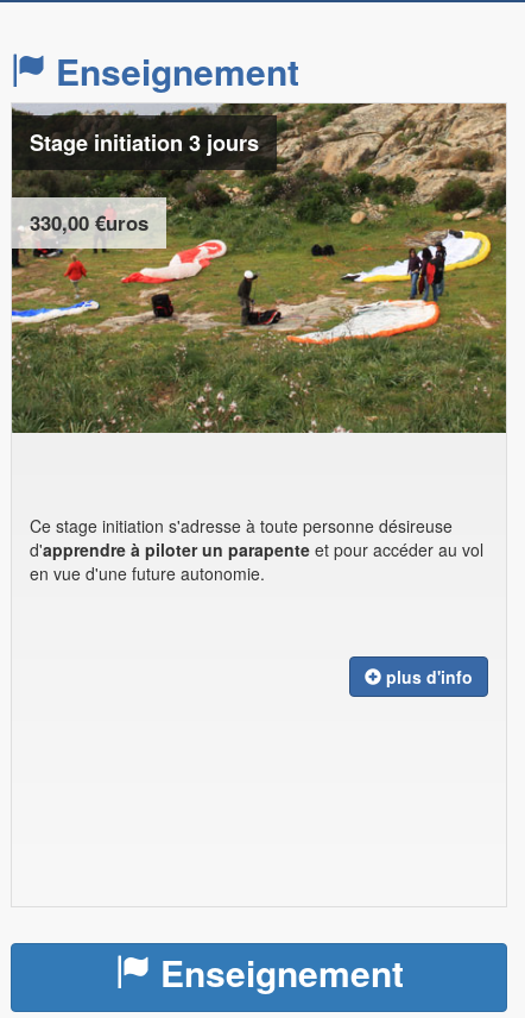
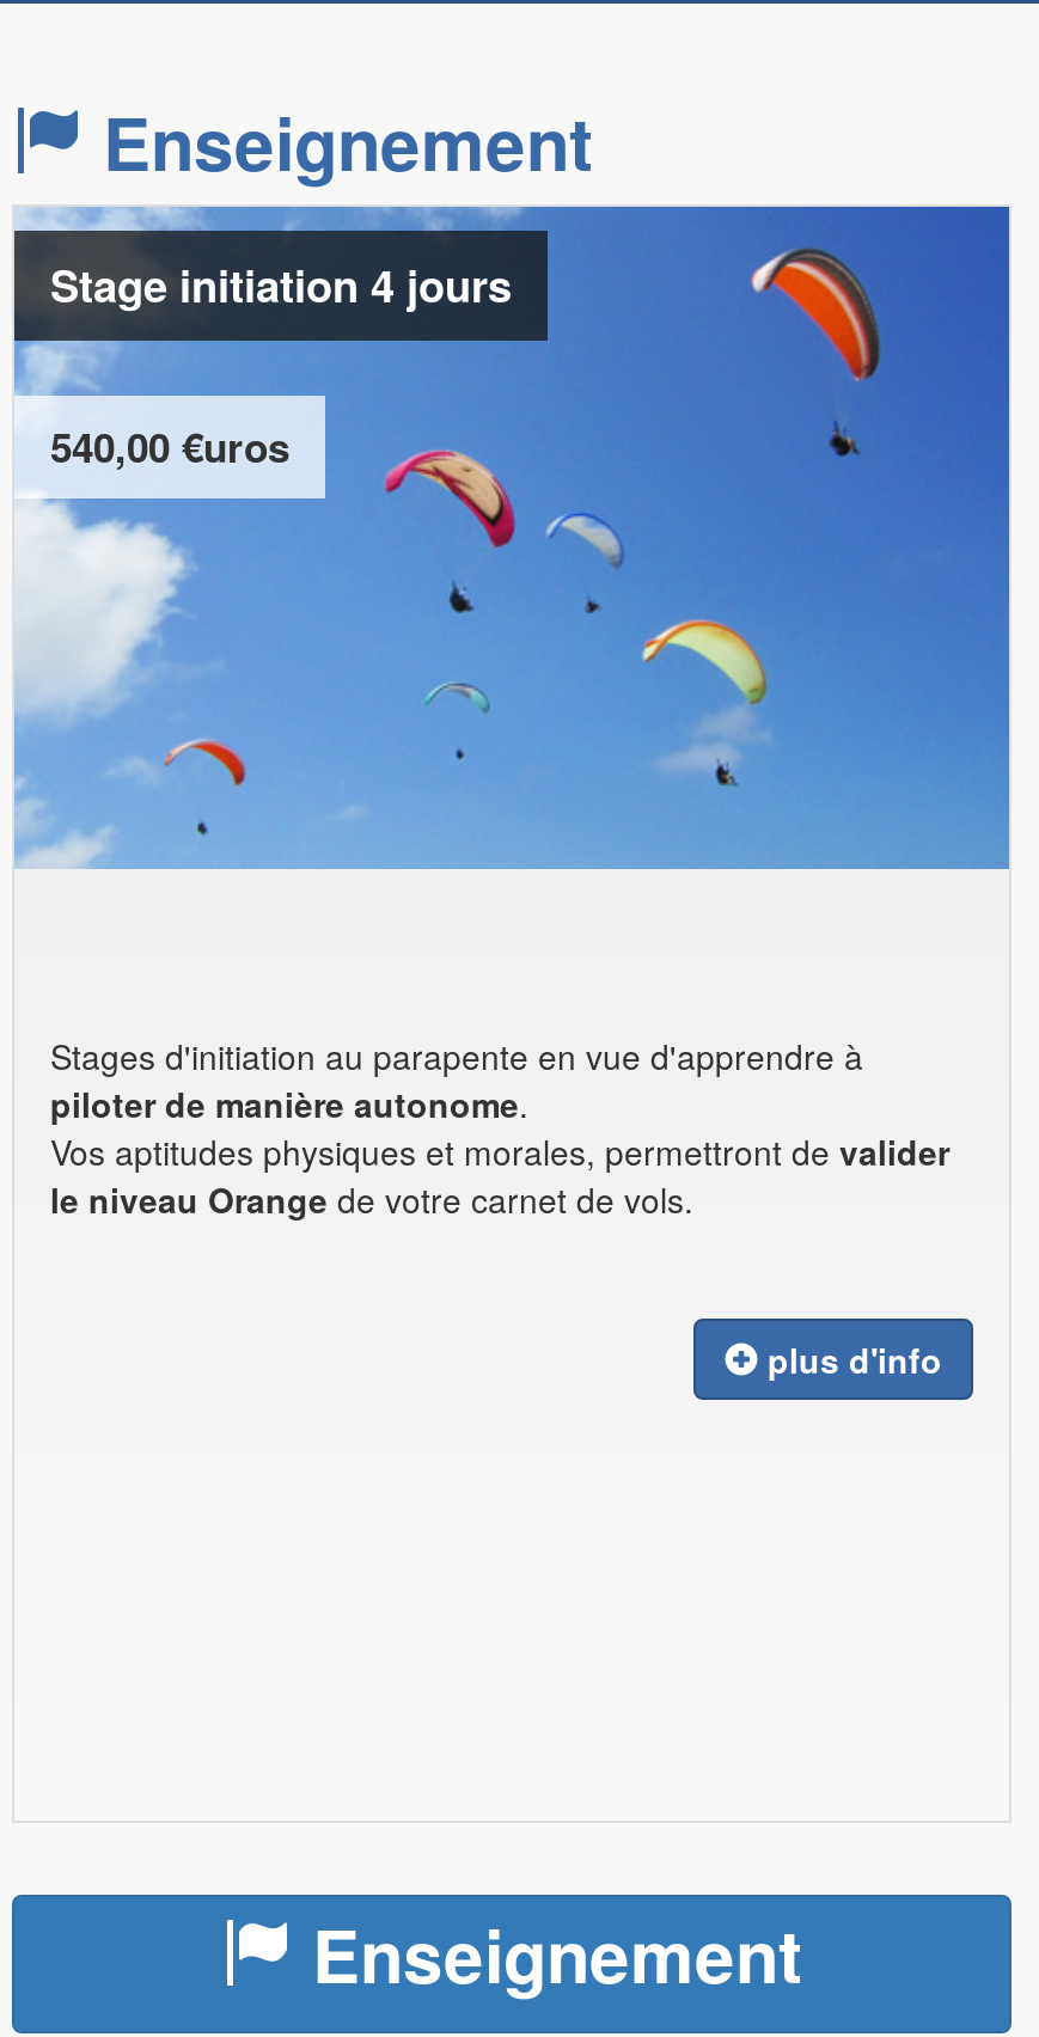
- [image]
- Stage initiation 3 jours
+ [image]
+ Stage initiation 4 jours

- 330,00 €uros
+ 540,00 €uros

- Ce stage initiation s'adresse à toute personne désireuse
- d'apprendre à piloter un parapente et pour accéder au vol
- en vue d'une future autonomie.
+ Stages d'initiation au parapente en vue d'apprendre à
+ piloter de manière autonome.
+ Vos aptitudes physiques et morales, permettront de valider
+ le niveau Orange de votre carnet de vols.
